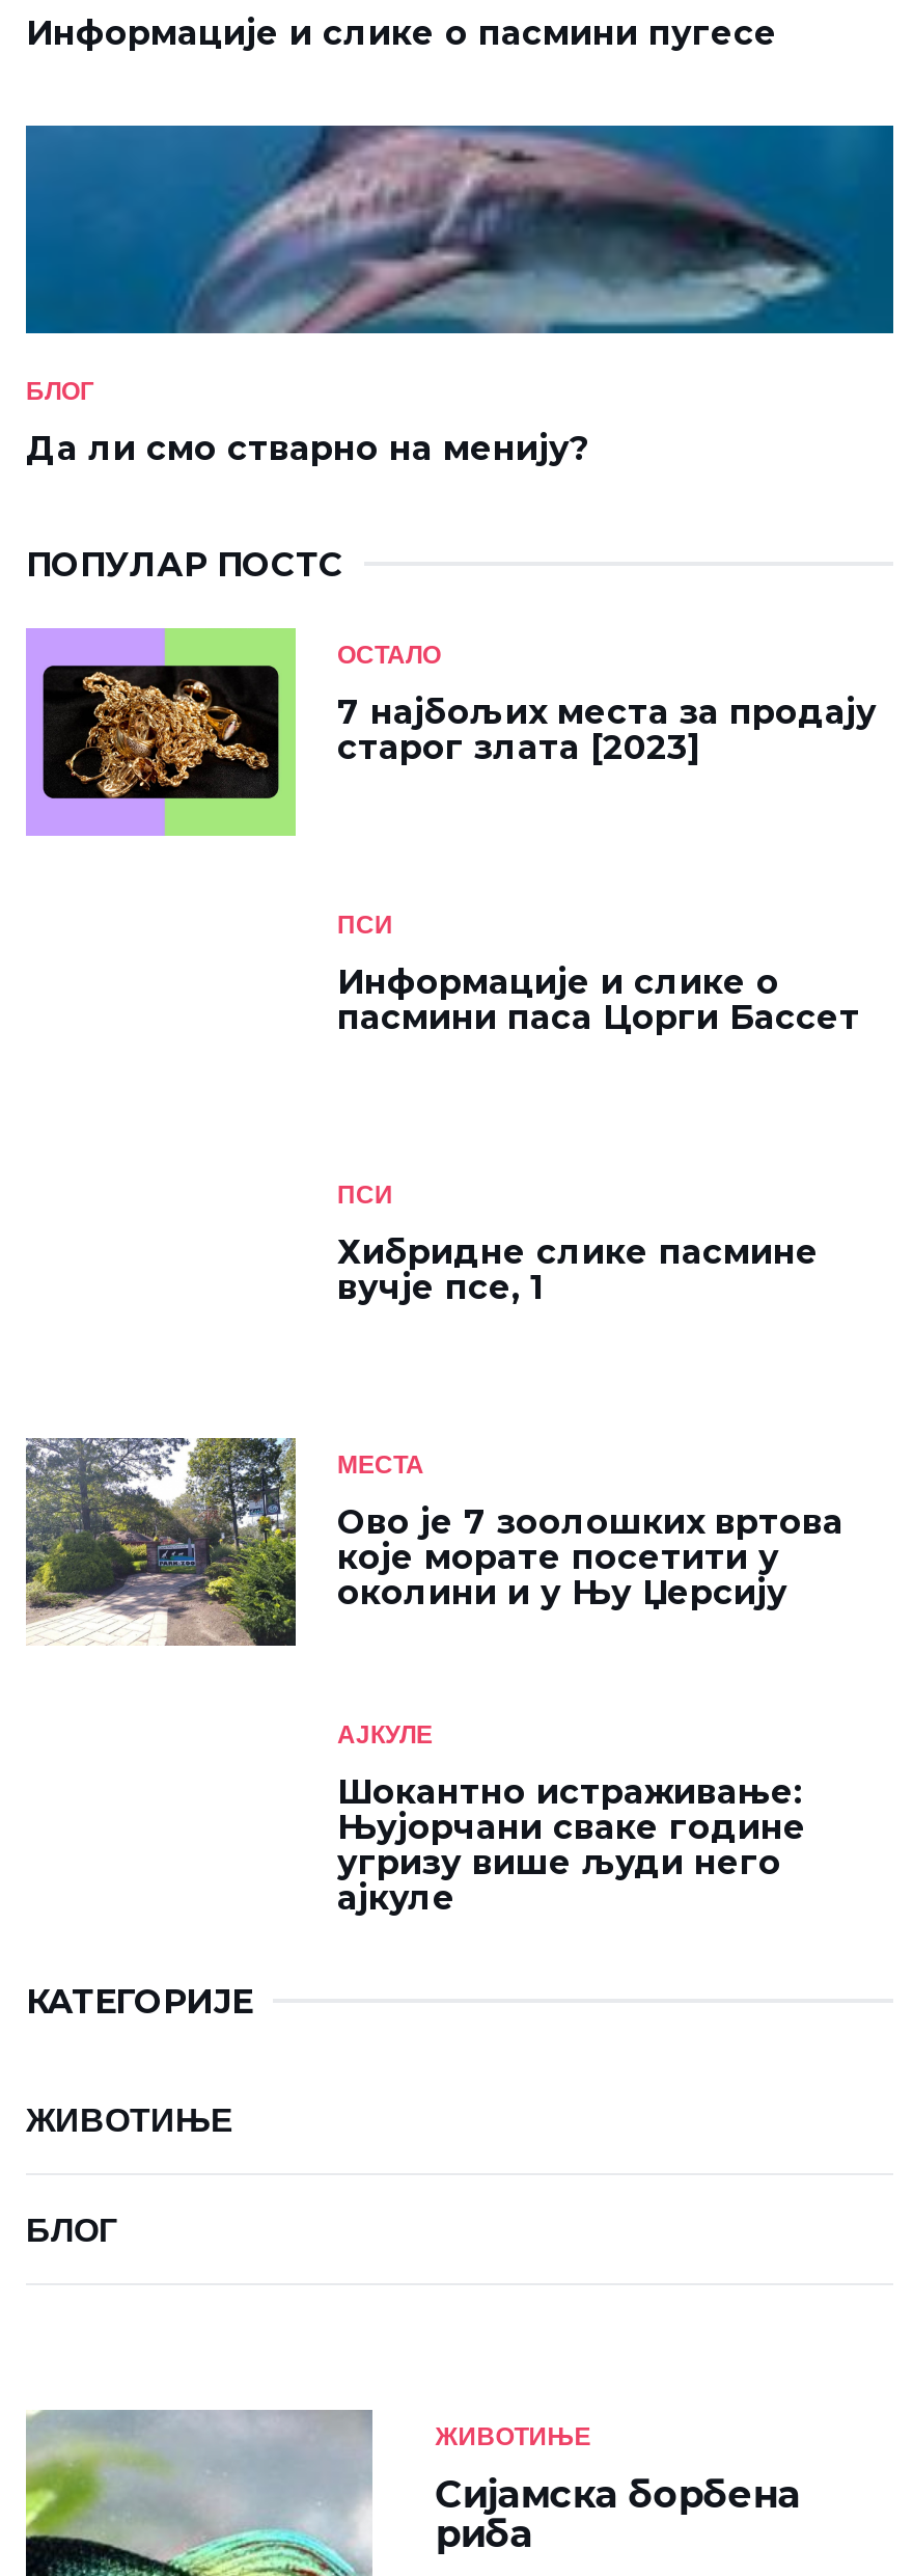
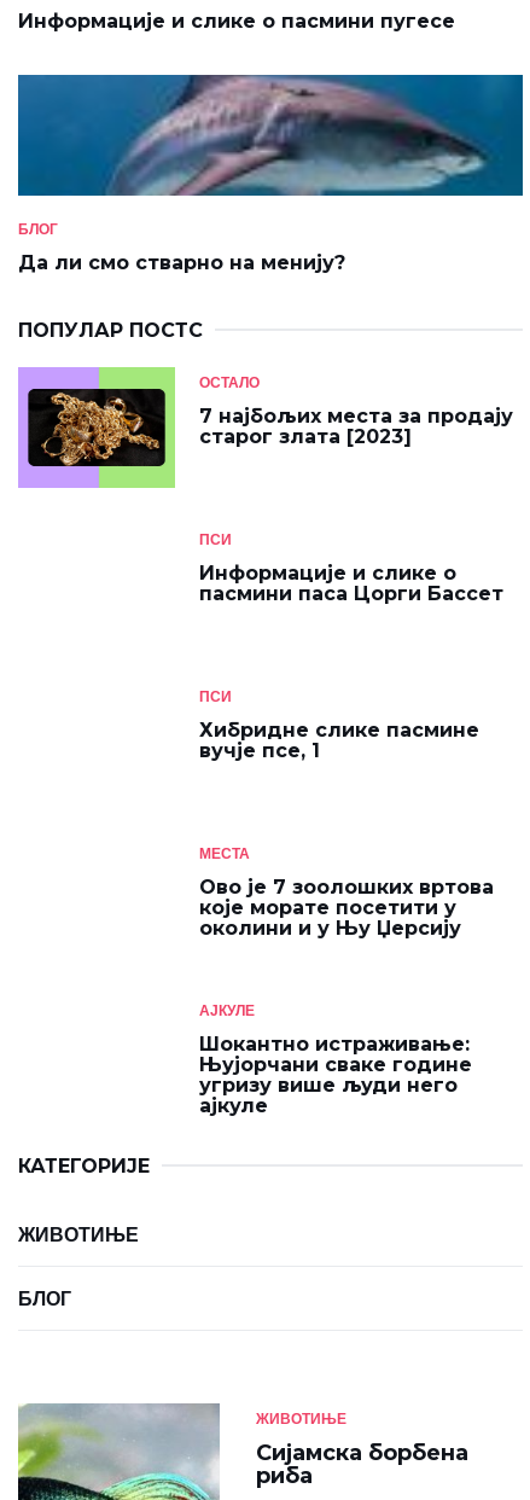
- [image]
